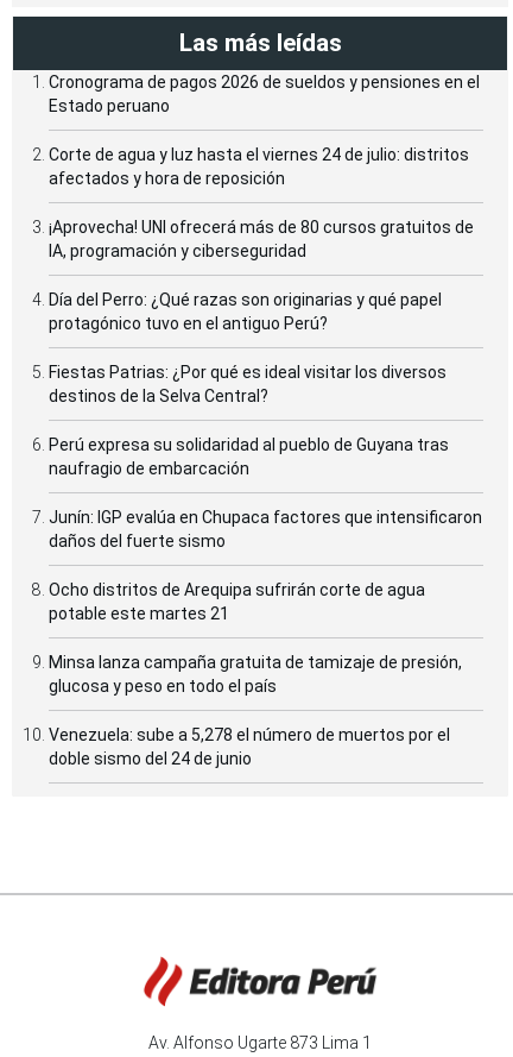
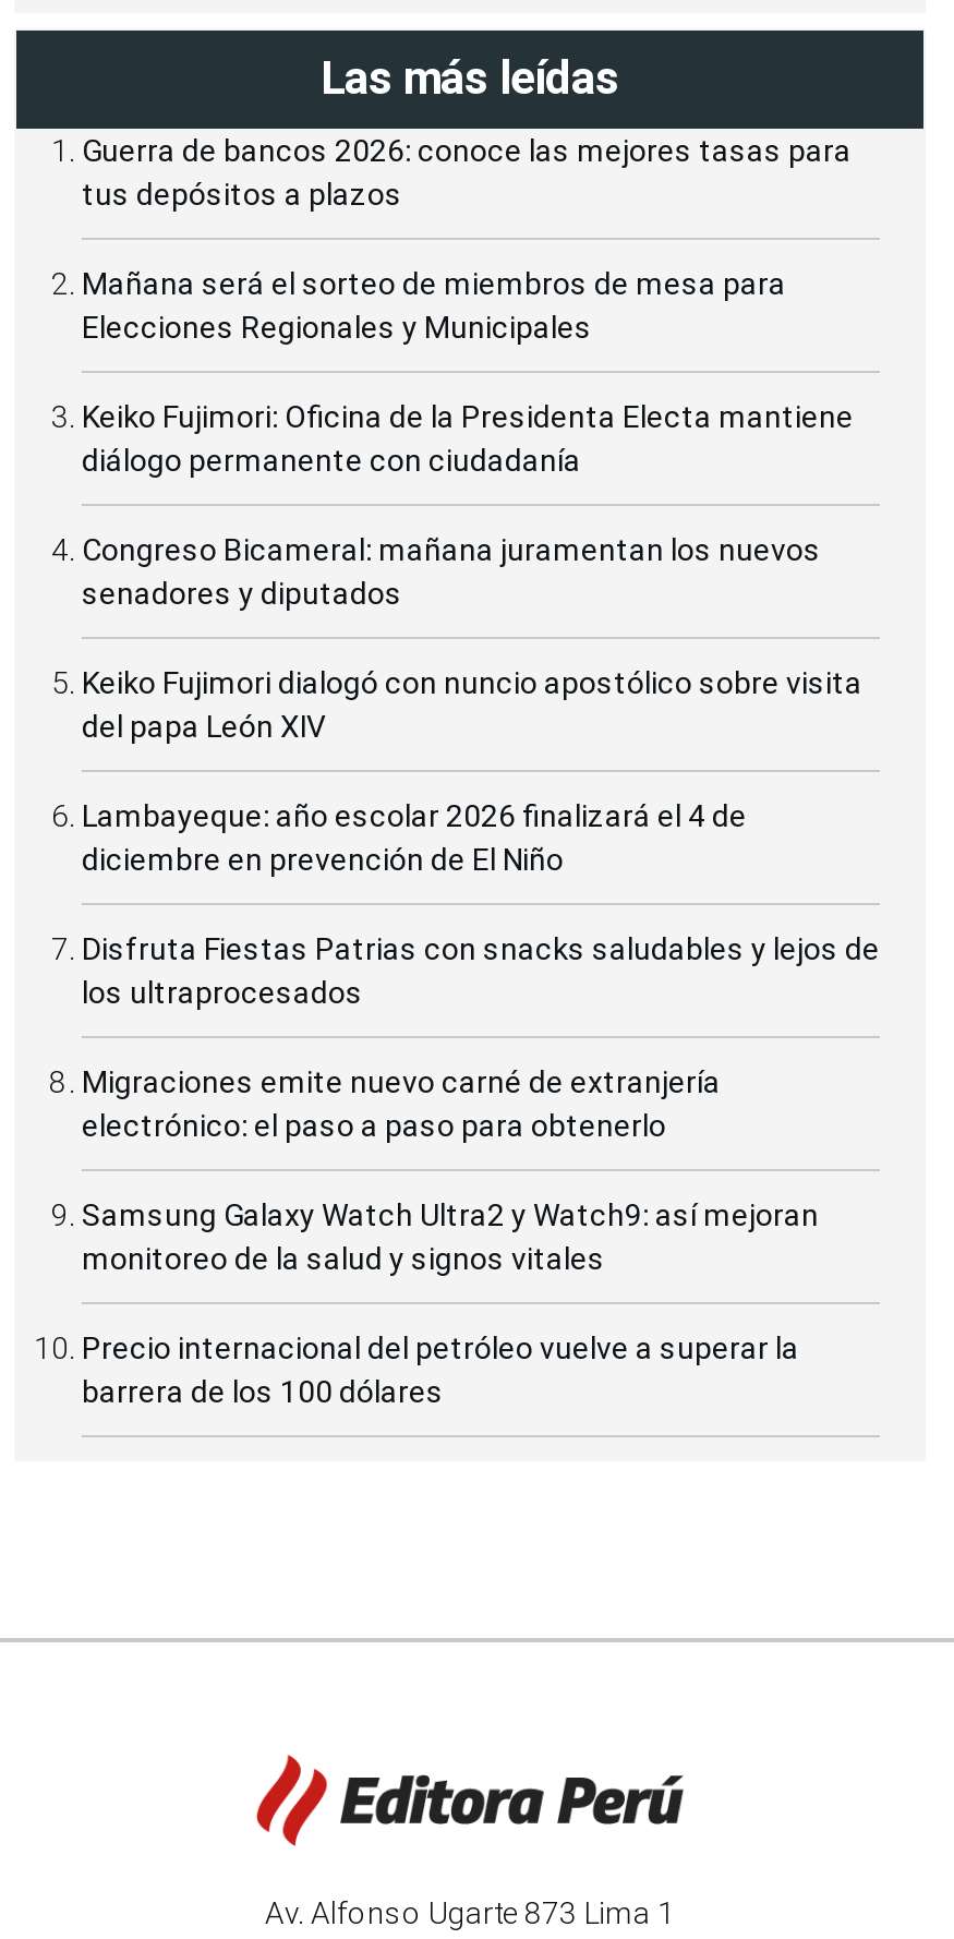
- Cronograma de pagos 2026 de sueldos y pensiones en el
- Estado peruano
+ Guerra de bancos 2026: conoce las mejores tasas para
+ tus depósitos a plazos

- Corte de agua y luz hasta el viernes 24 de julio: distritos
- afectados y hora de reposición
+ Mañana será el sorteo de miembros de mesa para
+ Elecciones Regionales y Municipales

- ¡Aprovecha! UNI ofrecerá más de 80 cursos gratuitos de
- IA, programación y ciberseguridad
+ Keiko Fujimori: Oficina de la Presidenta Electa mantiene
+ diálogo permanente con ciudadanía

- Día del Perro: ¿Qué razas son originarias y qué papel
- protagónico tuvo en el antiguo Perú?
+ Congreso Bicameral: mañana juramentan los nuevos
+ senadores y diputados

- Fiestas Patrias: ¿Por qué es ideal visitar los diversos
- destinos de la Selva Central?
+ Keiko Fujimori dialogó con nuncio apostólico sobre visita
+ del papa León XIV

- Perú expresa su solidaridad al pueblo de Guyana tras
- naufragio de embarcación
+ Lambayeque: año escolar 2026 finalizará el 4 de
+ diciembre en prevención de El Niño

- Junín: IGP evalúa en Chupaca factores que intensificaron
- daños del fuerte sismo
+ Disfruta Fiestas Patrias con snacks saludables y lejos de
+ los ultraprocesados

- Ocho distritos de Arequipa sufrirán corte de agua
- potable este martes 21
+ Migraciones emite nuevo carné de extranjería
+ electrónico: el paso a paso para obtenerlo

- Minsa lanza campaña gratuita de tamizaje de presión,
- glucosa y peso en todo el país
+ Samsung Galaxy Watch Ultra2 y Watch9: así mejoran
+ monitoreo de la salud y signos vitales

- Venezuela: sube a 5,278 el número de muertos por el
- doble sismo del 24 de junio
+ Precio internacional del petróleo vuelve a superar la
+ barrera de los 100 dólares
